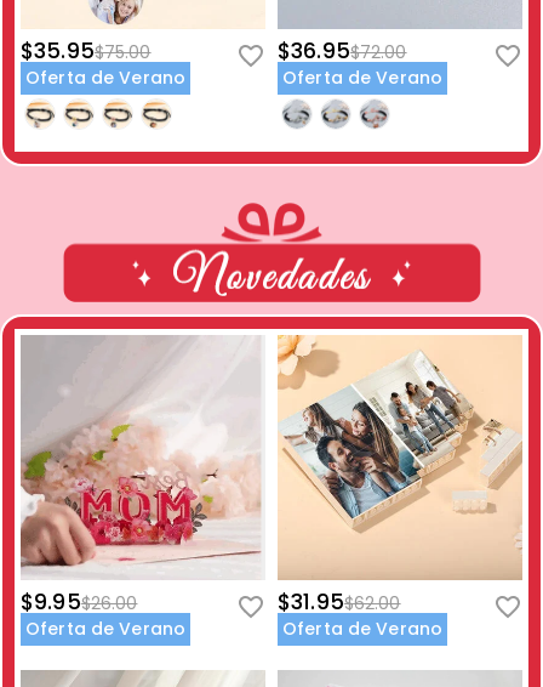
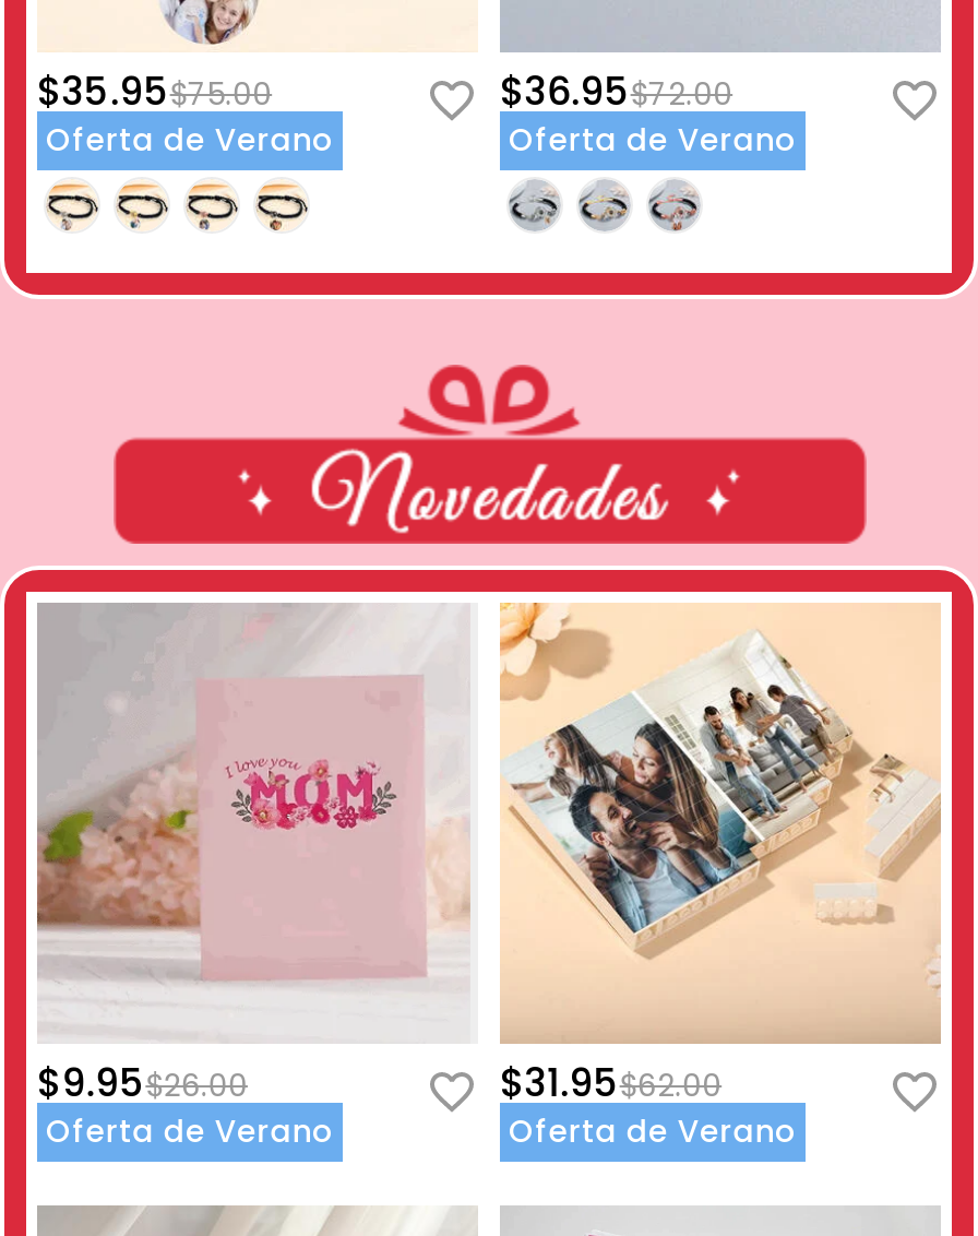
- [image]
+ [image]
